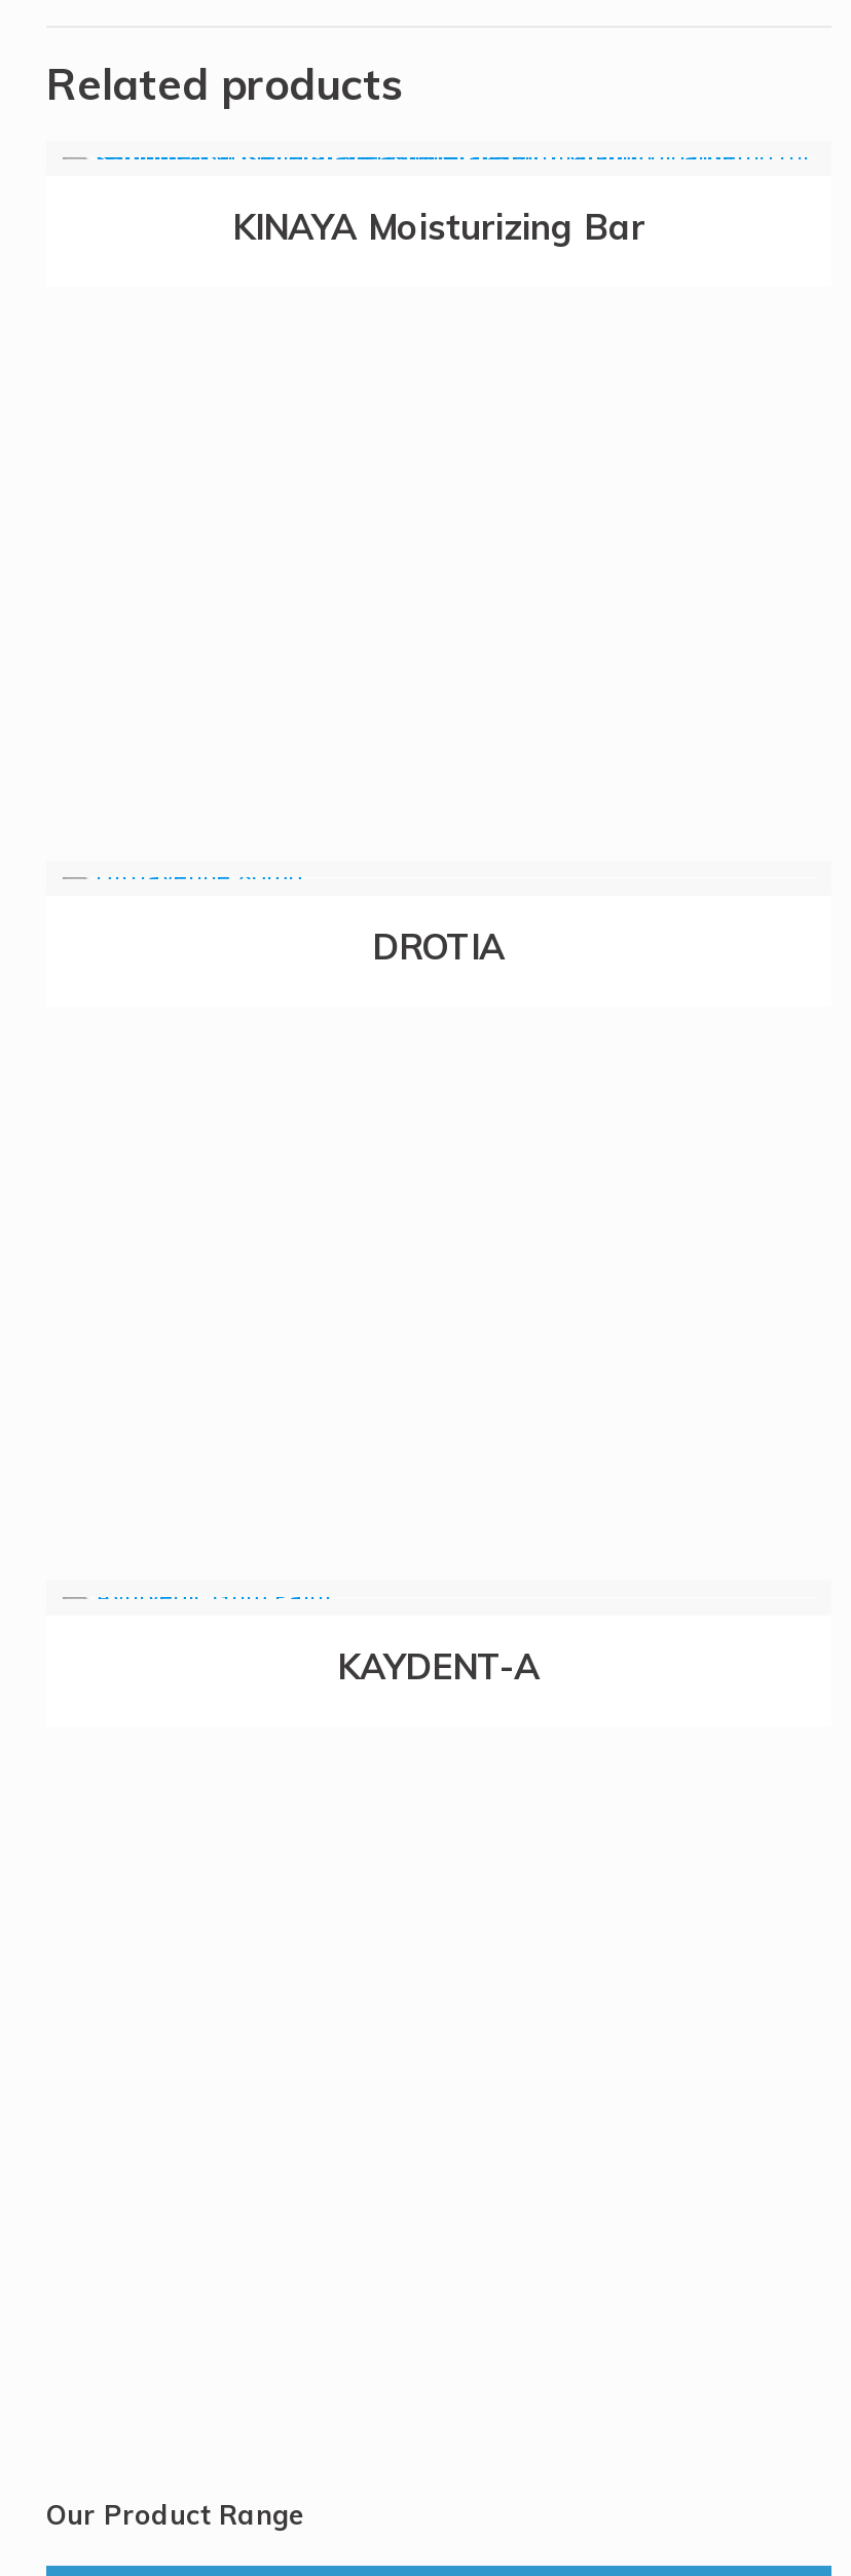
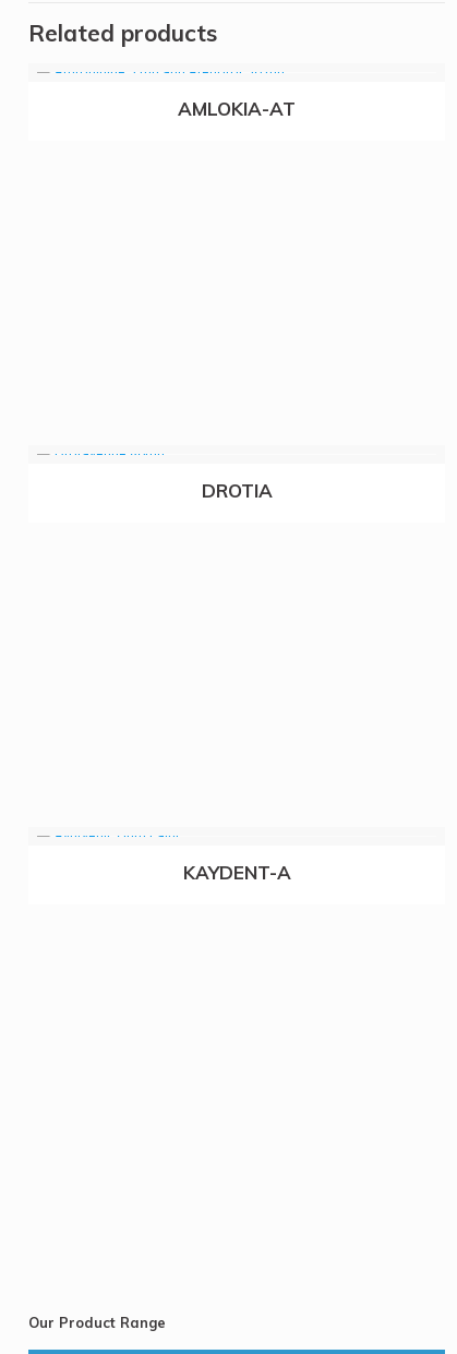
- KINAYA Moisturizing Bar
+ AMLOKIA-AT
